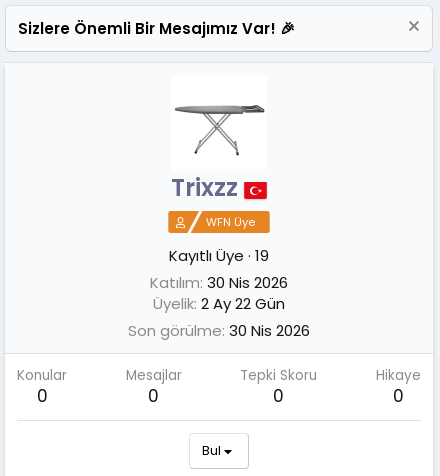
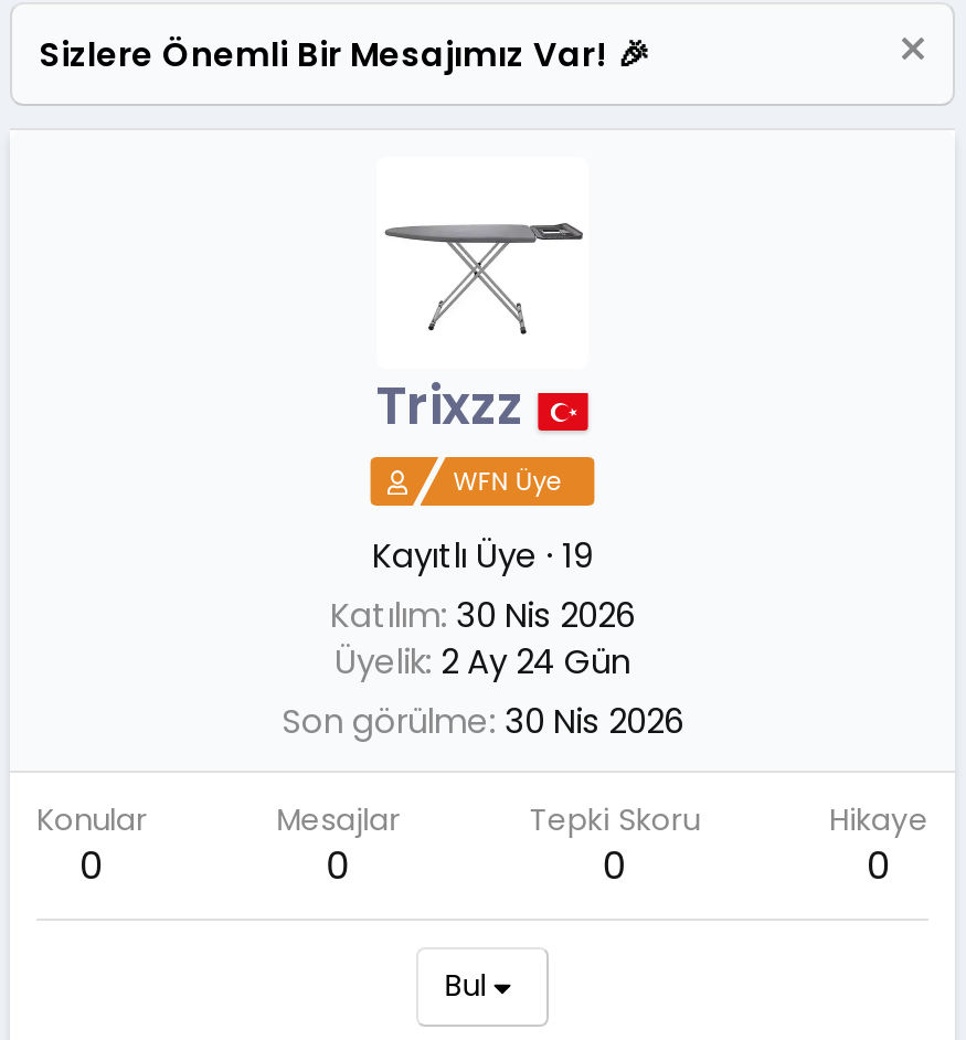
- Üyelik 2 Ay 22 Gün
+ Üyelik 2 Ay 24 Gün
